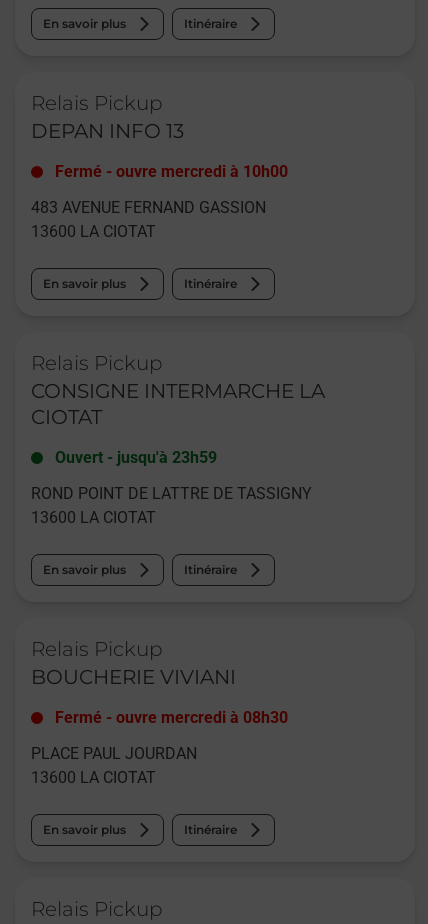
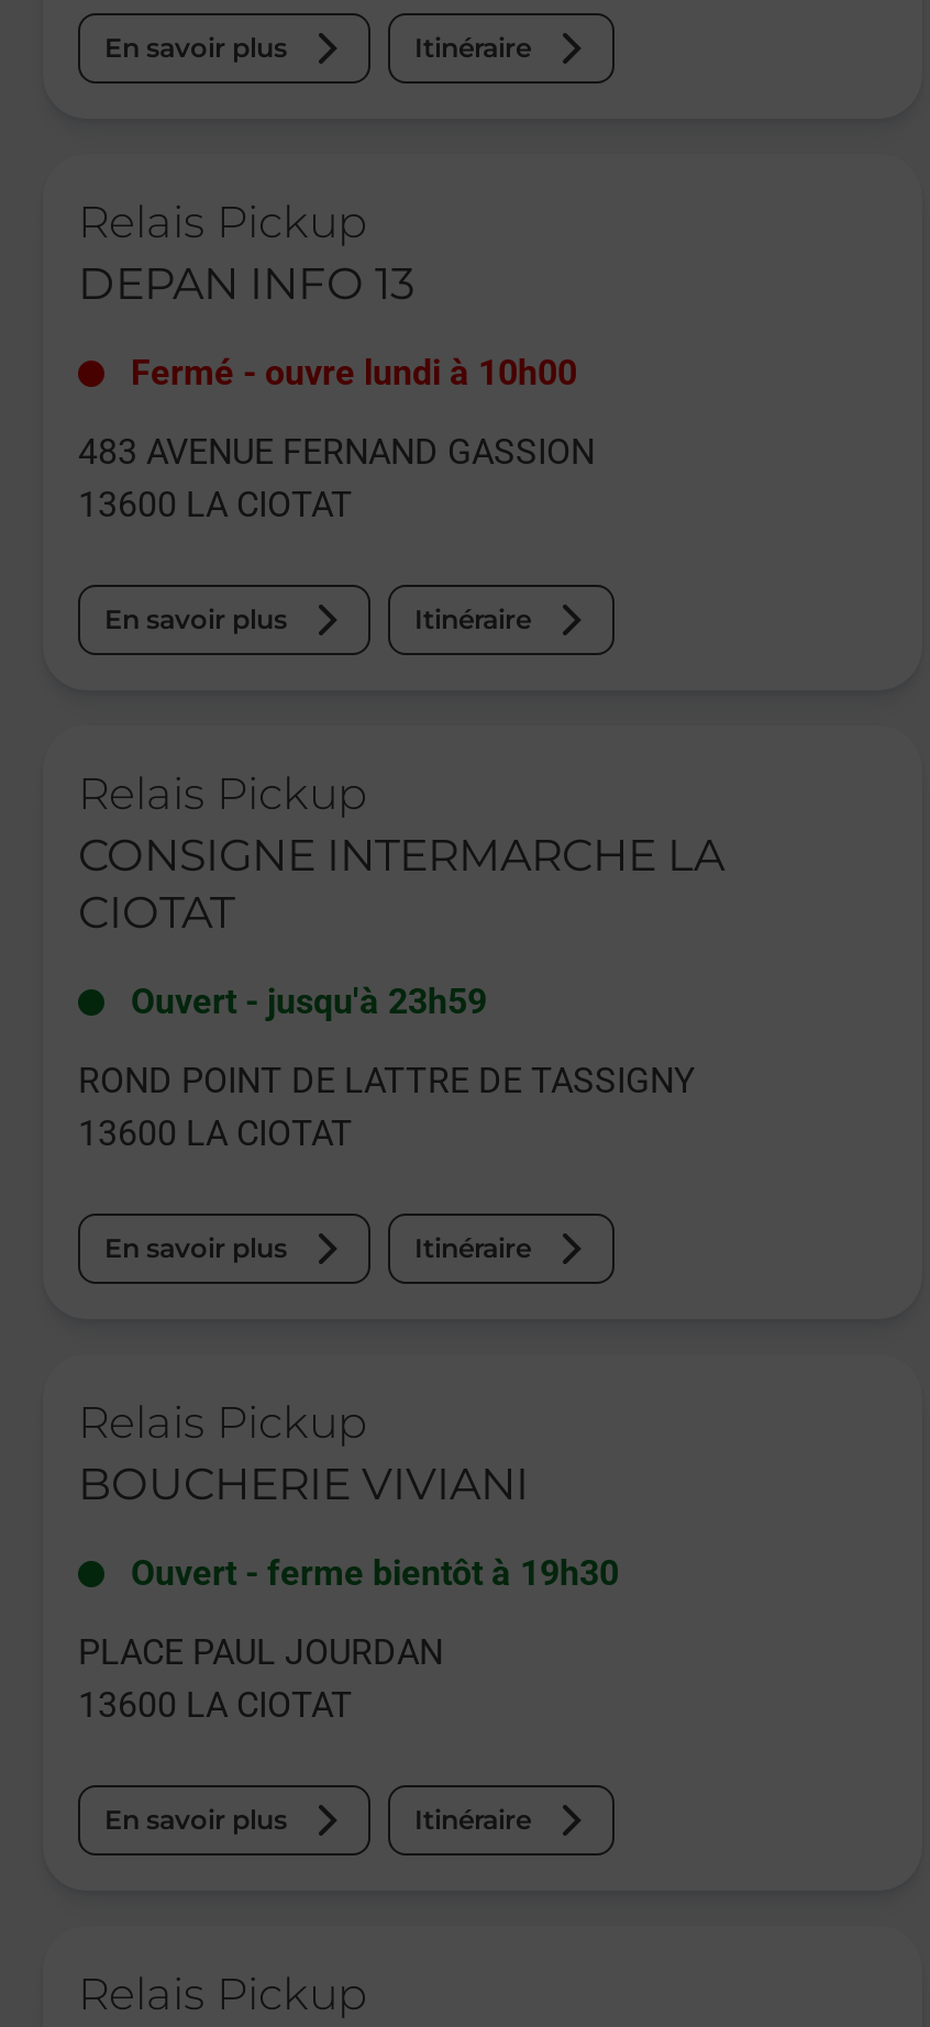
- Fermé - ouvre mercredi à 10h00
+ Fermé - ouvre lundi à 10h00

- Fermé - ouvre mercredi à 08h30
+ Ouvert - ferme bientôt à 19h30
